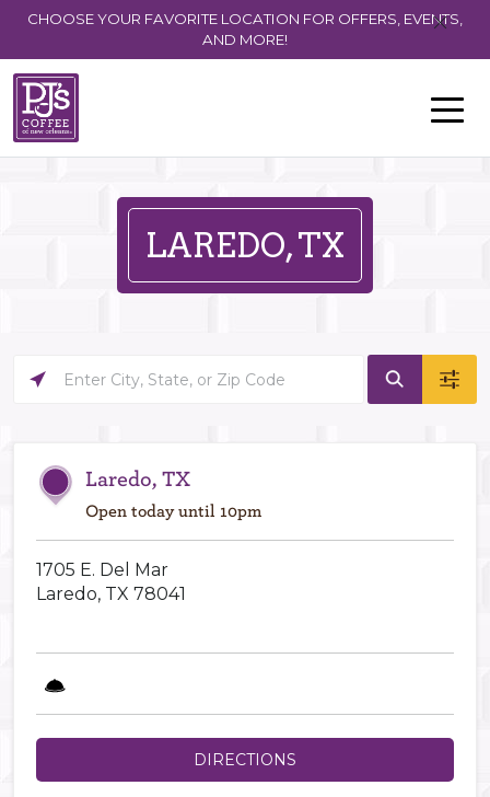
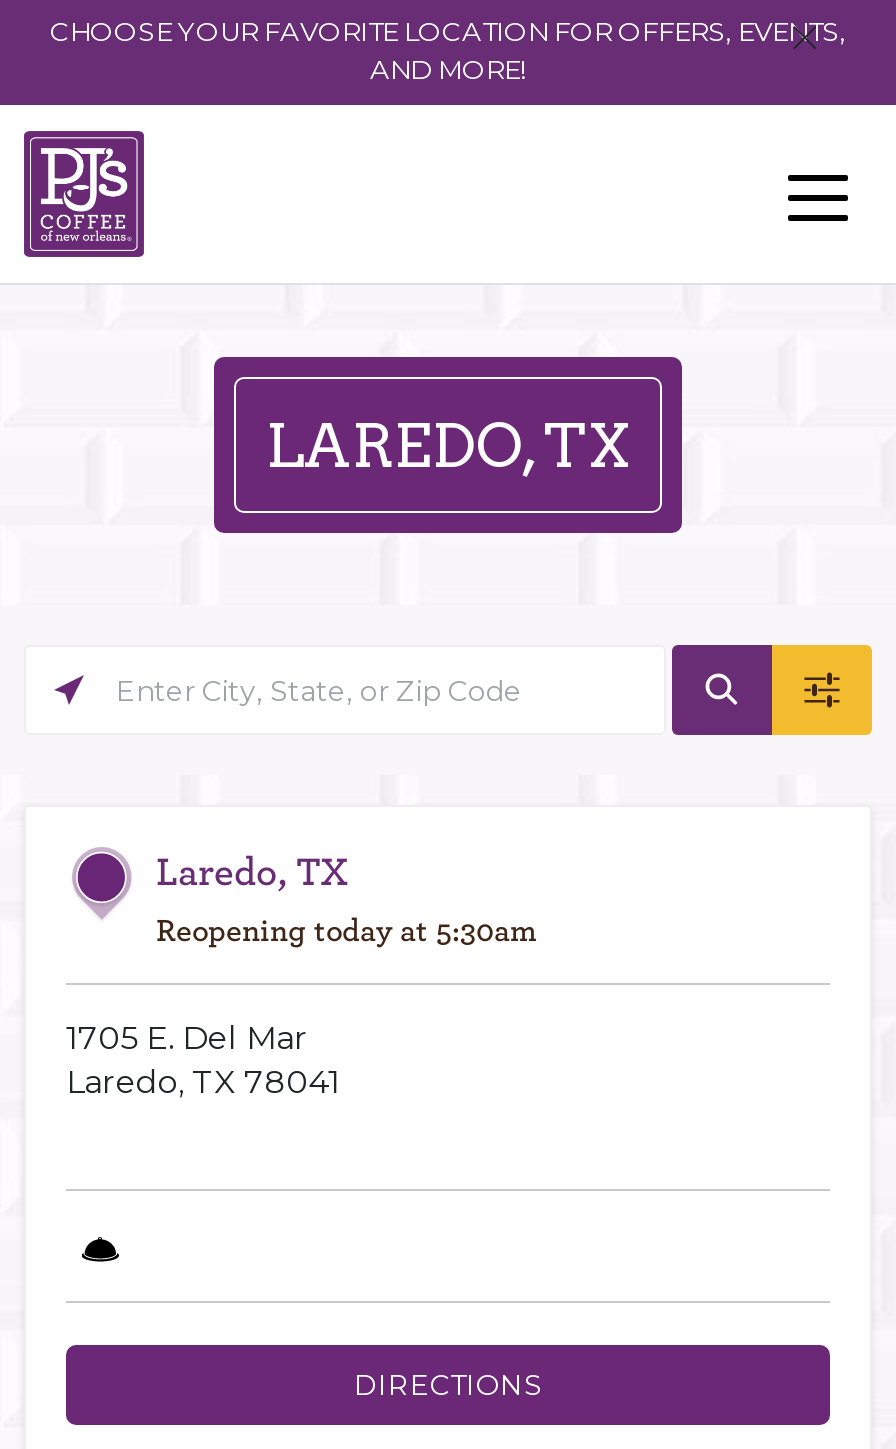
- Open today until 10pm
+ Reopening today at 5:30am
